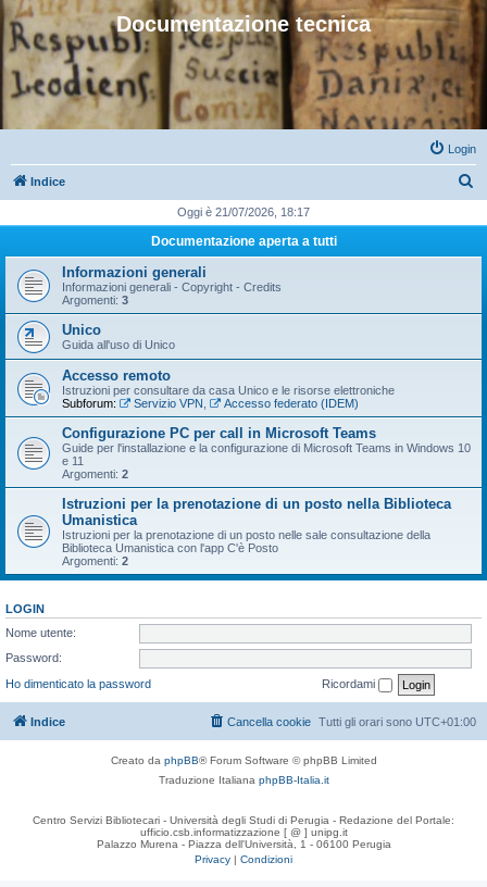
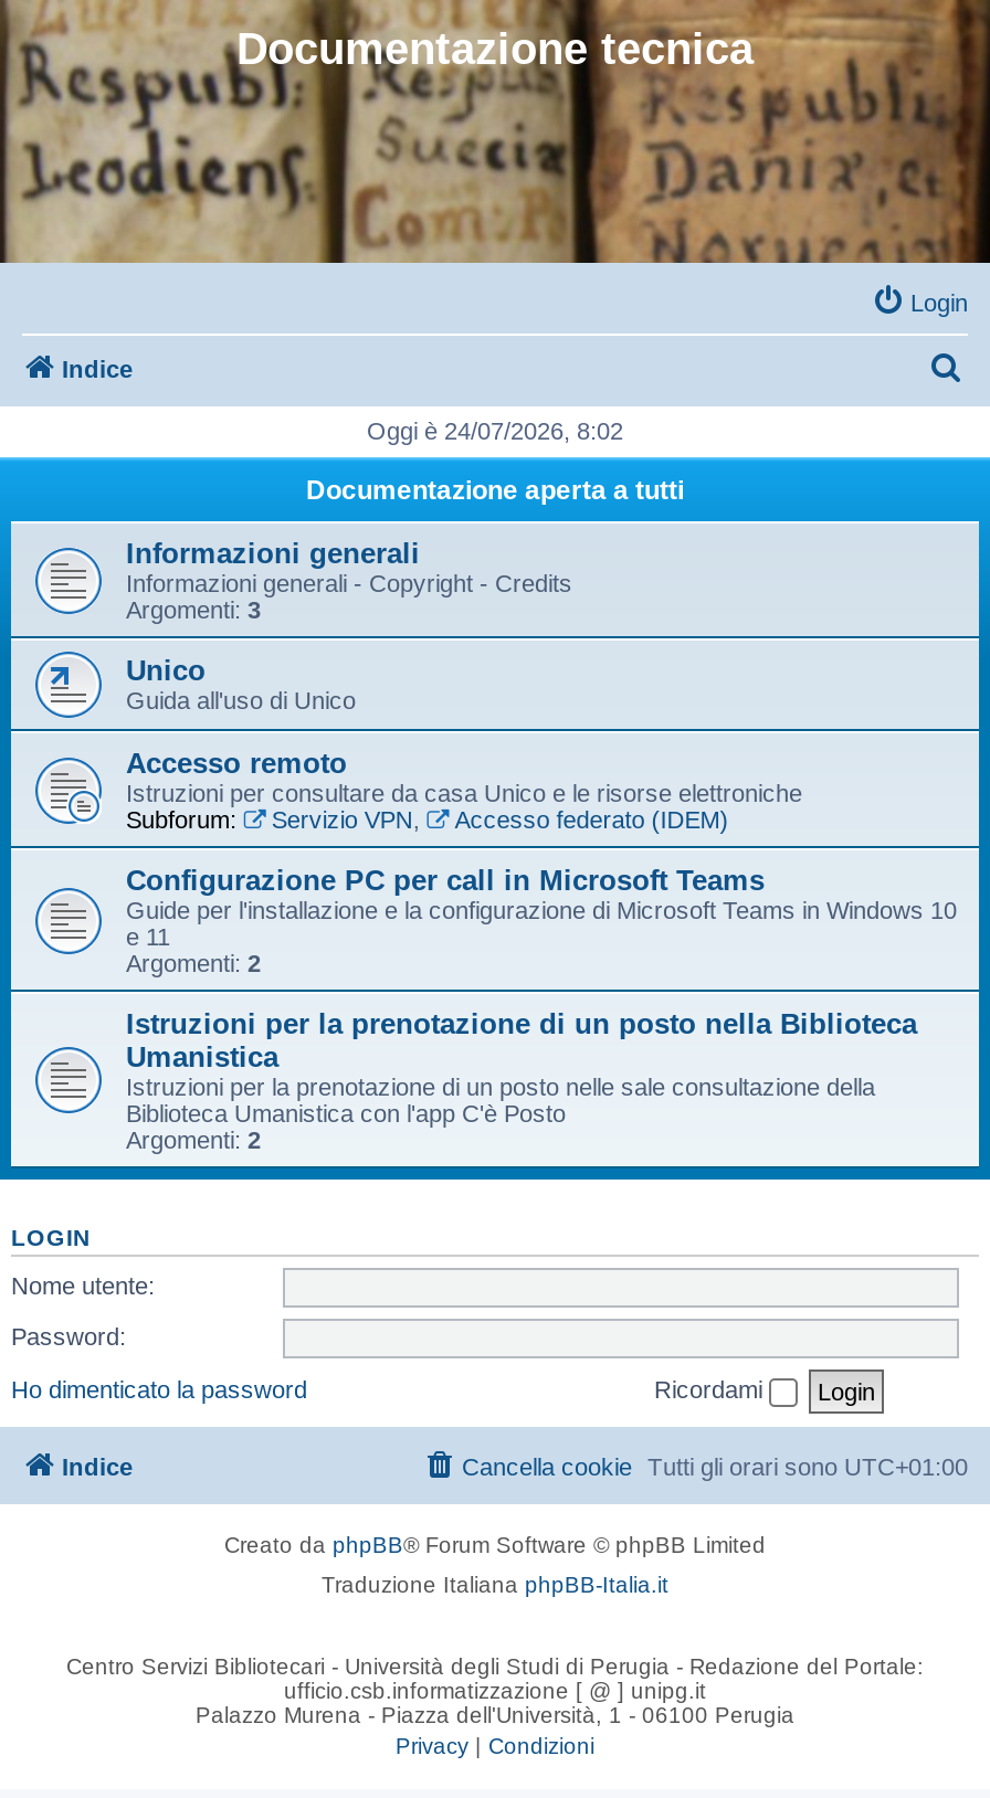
- Oggi è 21/07/2026, 18:17
+ Oggi è 24/07/2026, 8:02
